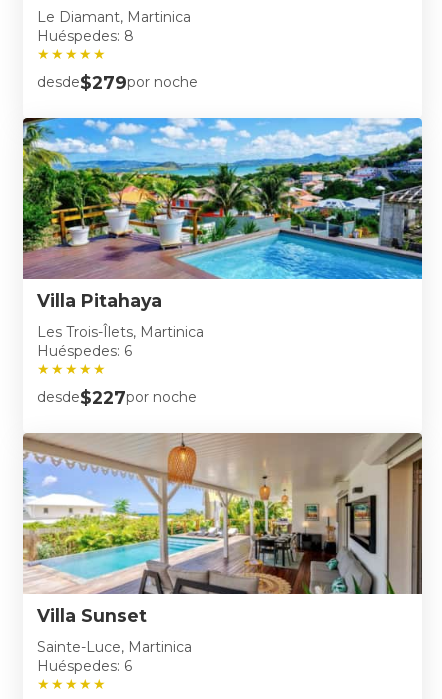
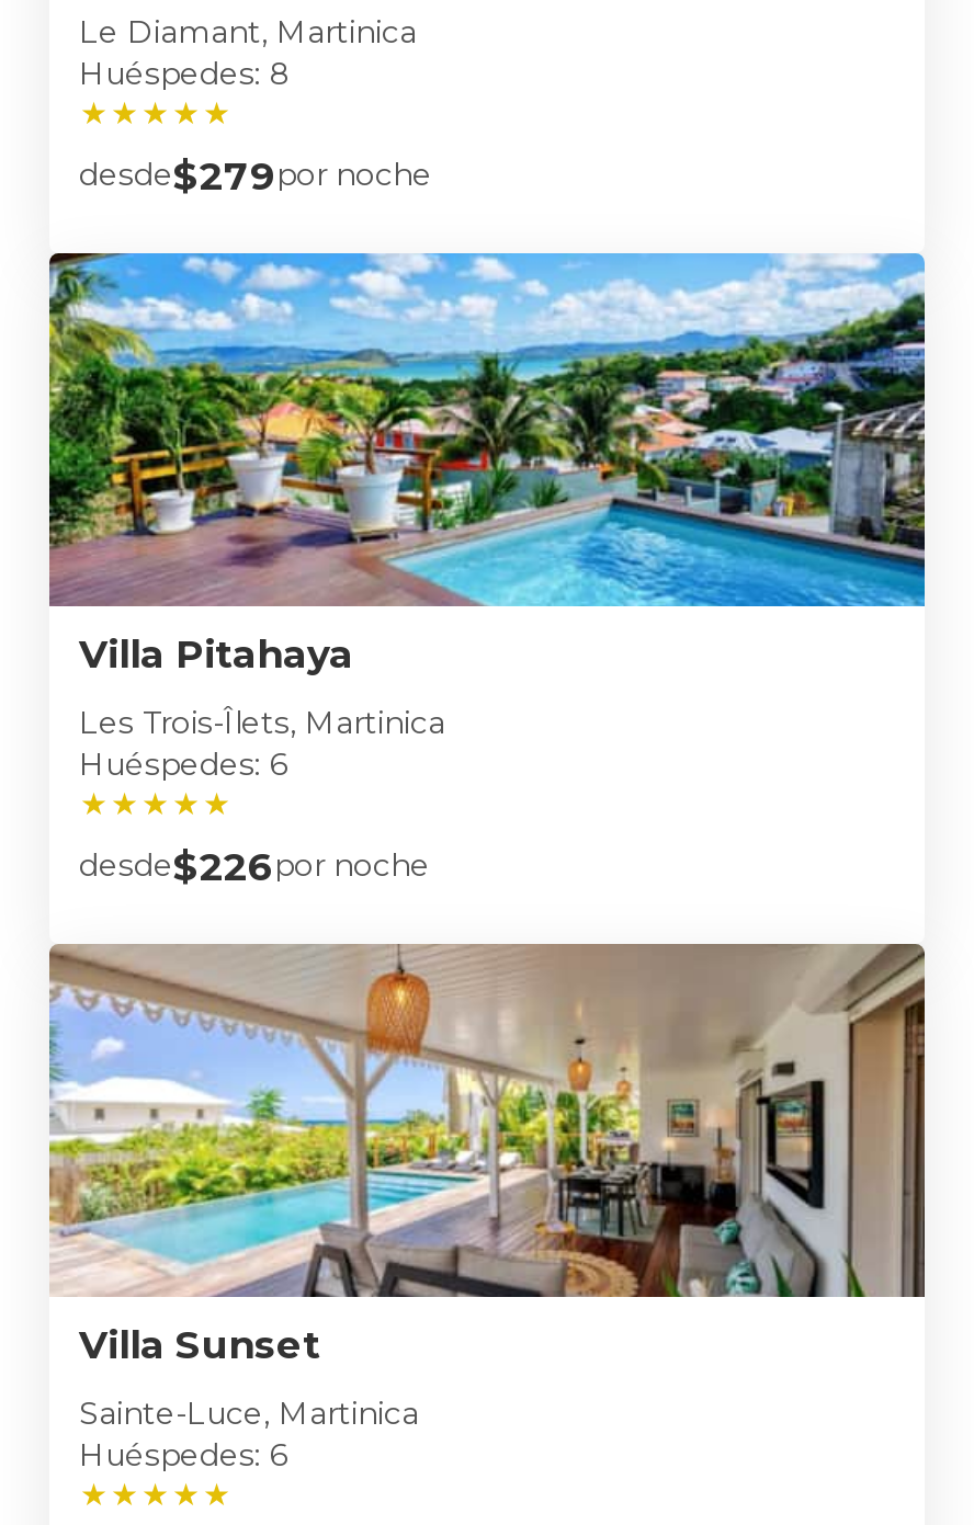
- desde$227por noche
+ desde$226por noche
